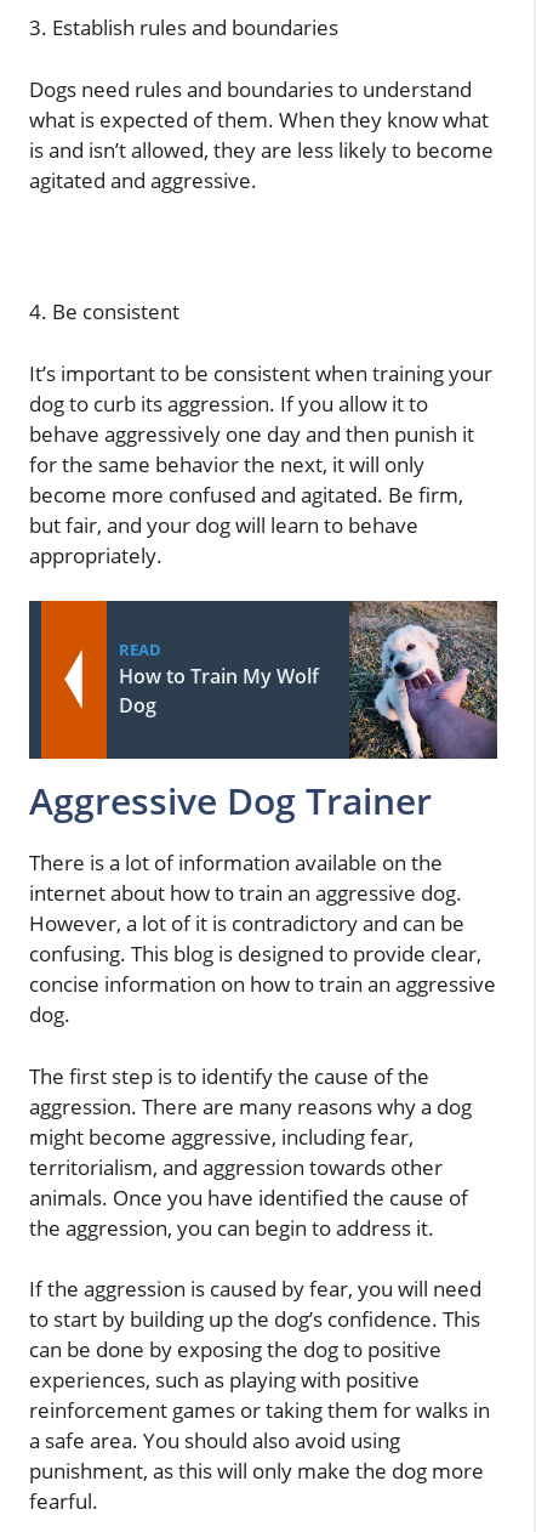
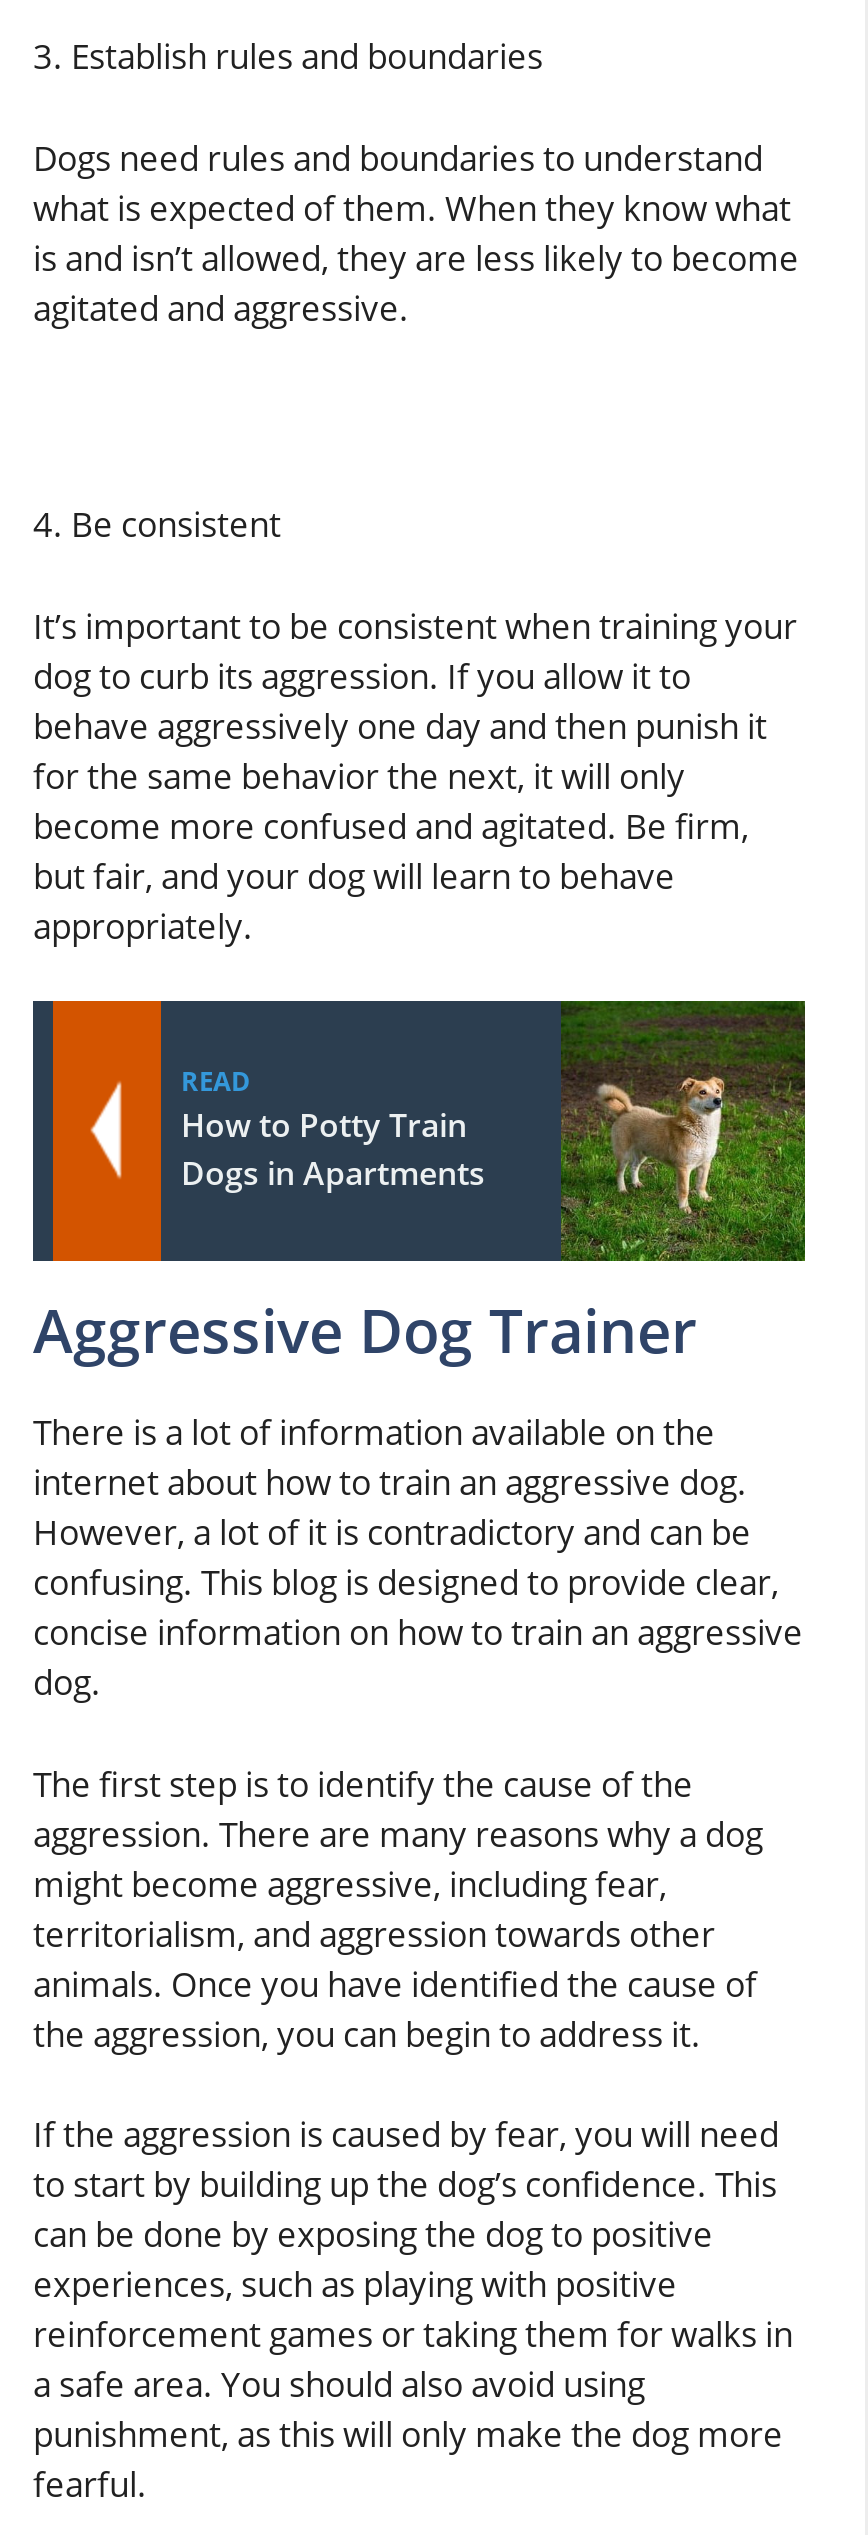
- [image]
- How to Train My Wolf
- Dog
+ [image]
+ How to Potty Train
+ Dogs in Apartments
